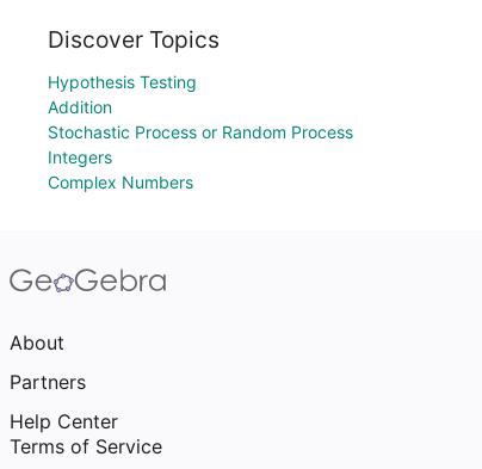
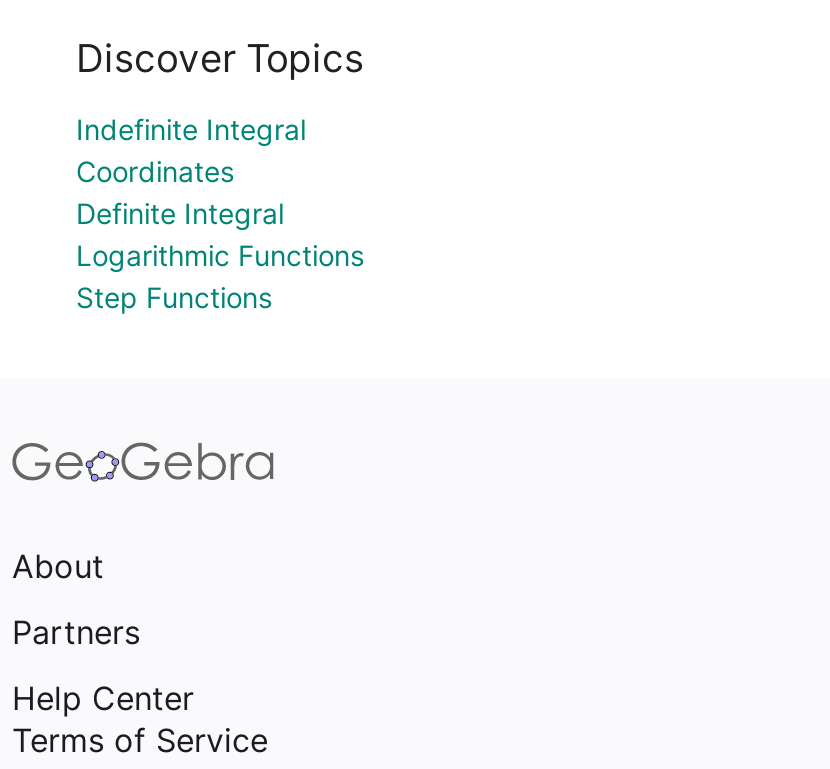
- Hypothesis Testing
- Addition
- Stochastic Process or Random Process
- Integers
- Complex Numbers
+ Indefinite Integral
+ Coordinates
+ Definite Integral
+ Logarithmic Functions
+ Step Functions
